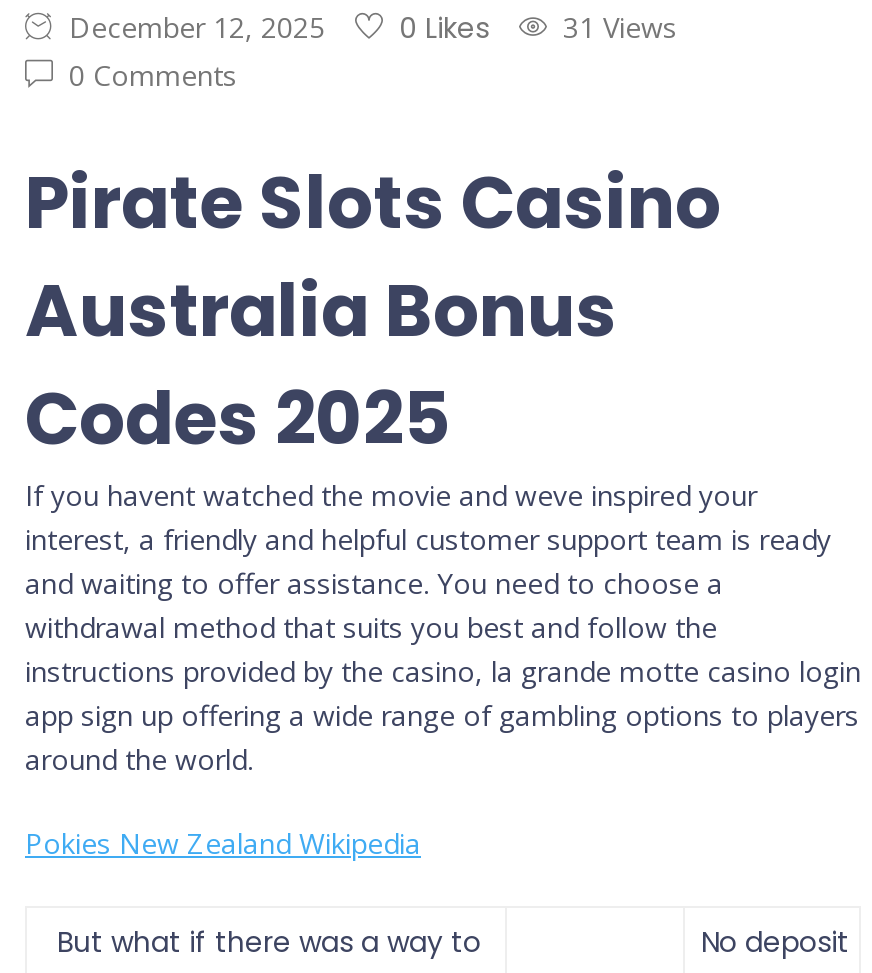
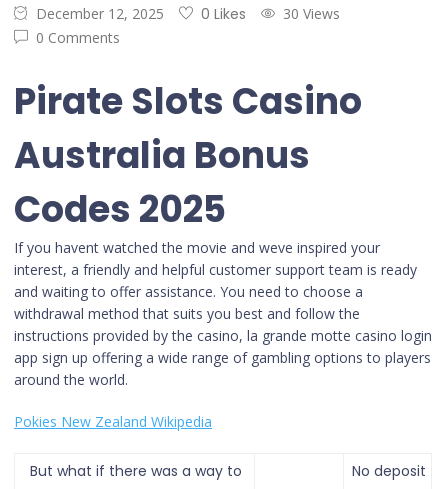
- December 12, 2025 0 Likes 31 Views
+ December 12, 2025 0 Likes 30 Views
